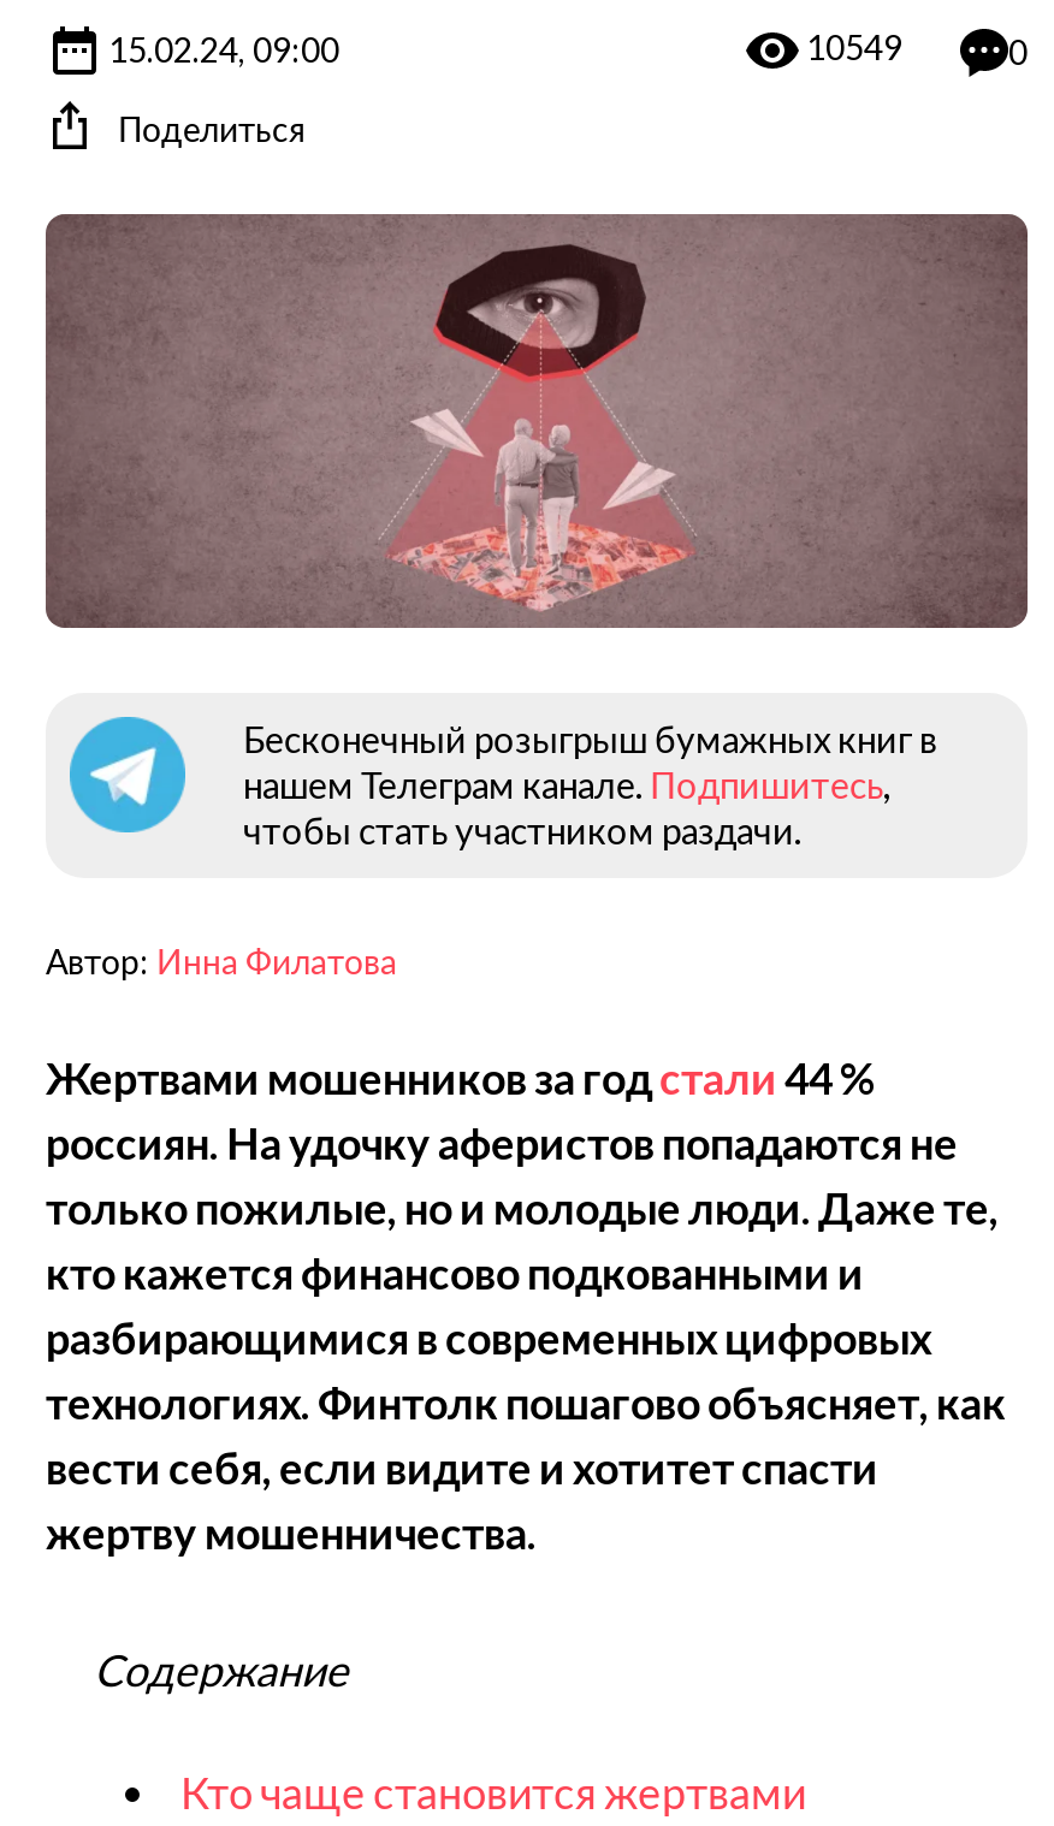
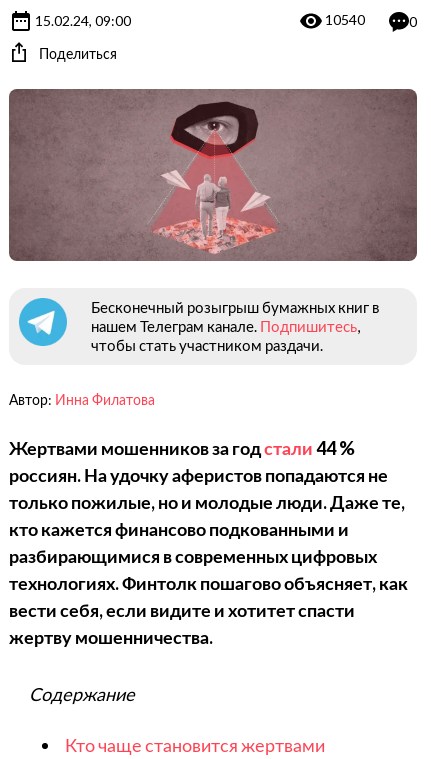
- 10549
+ 10540
